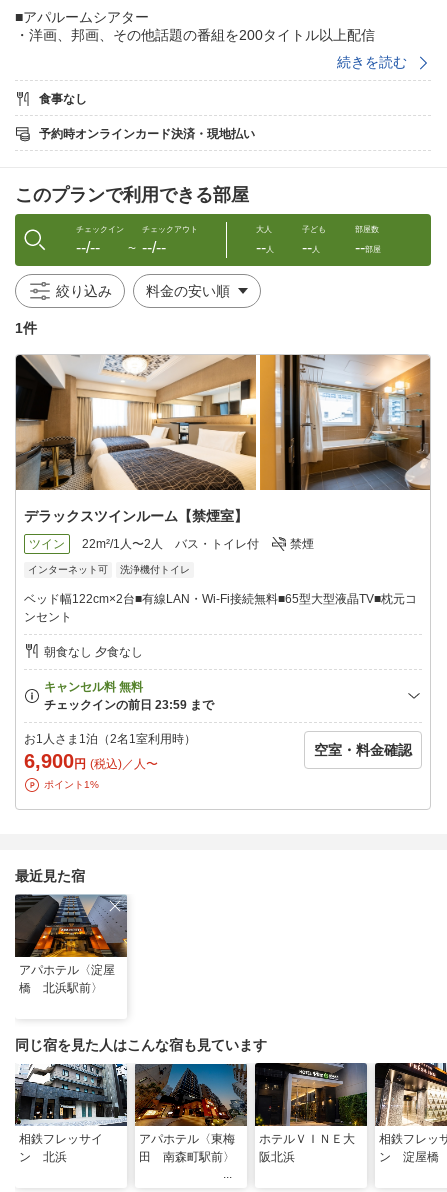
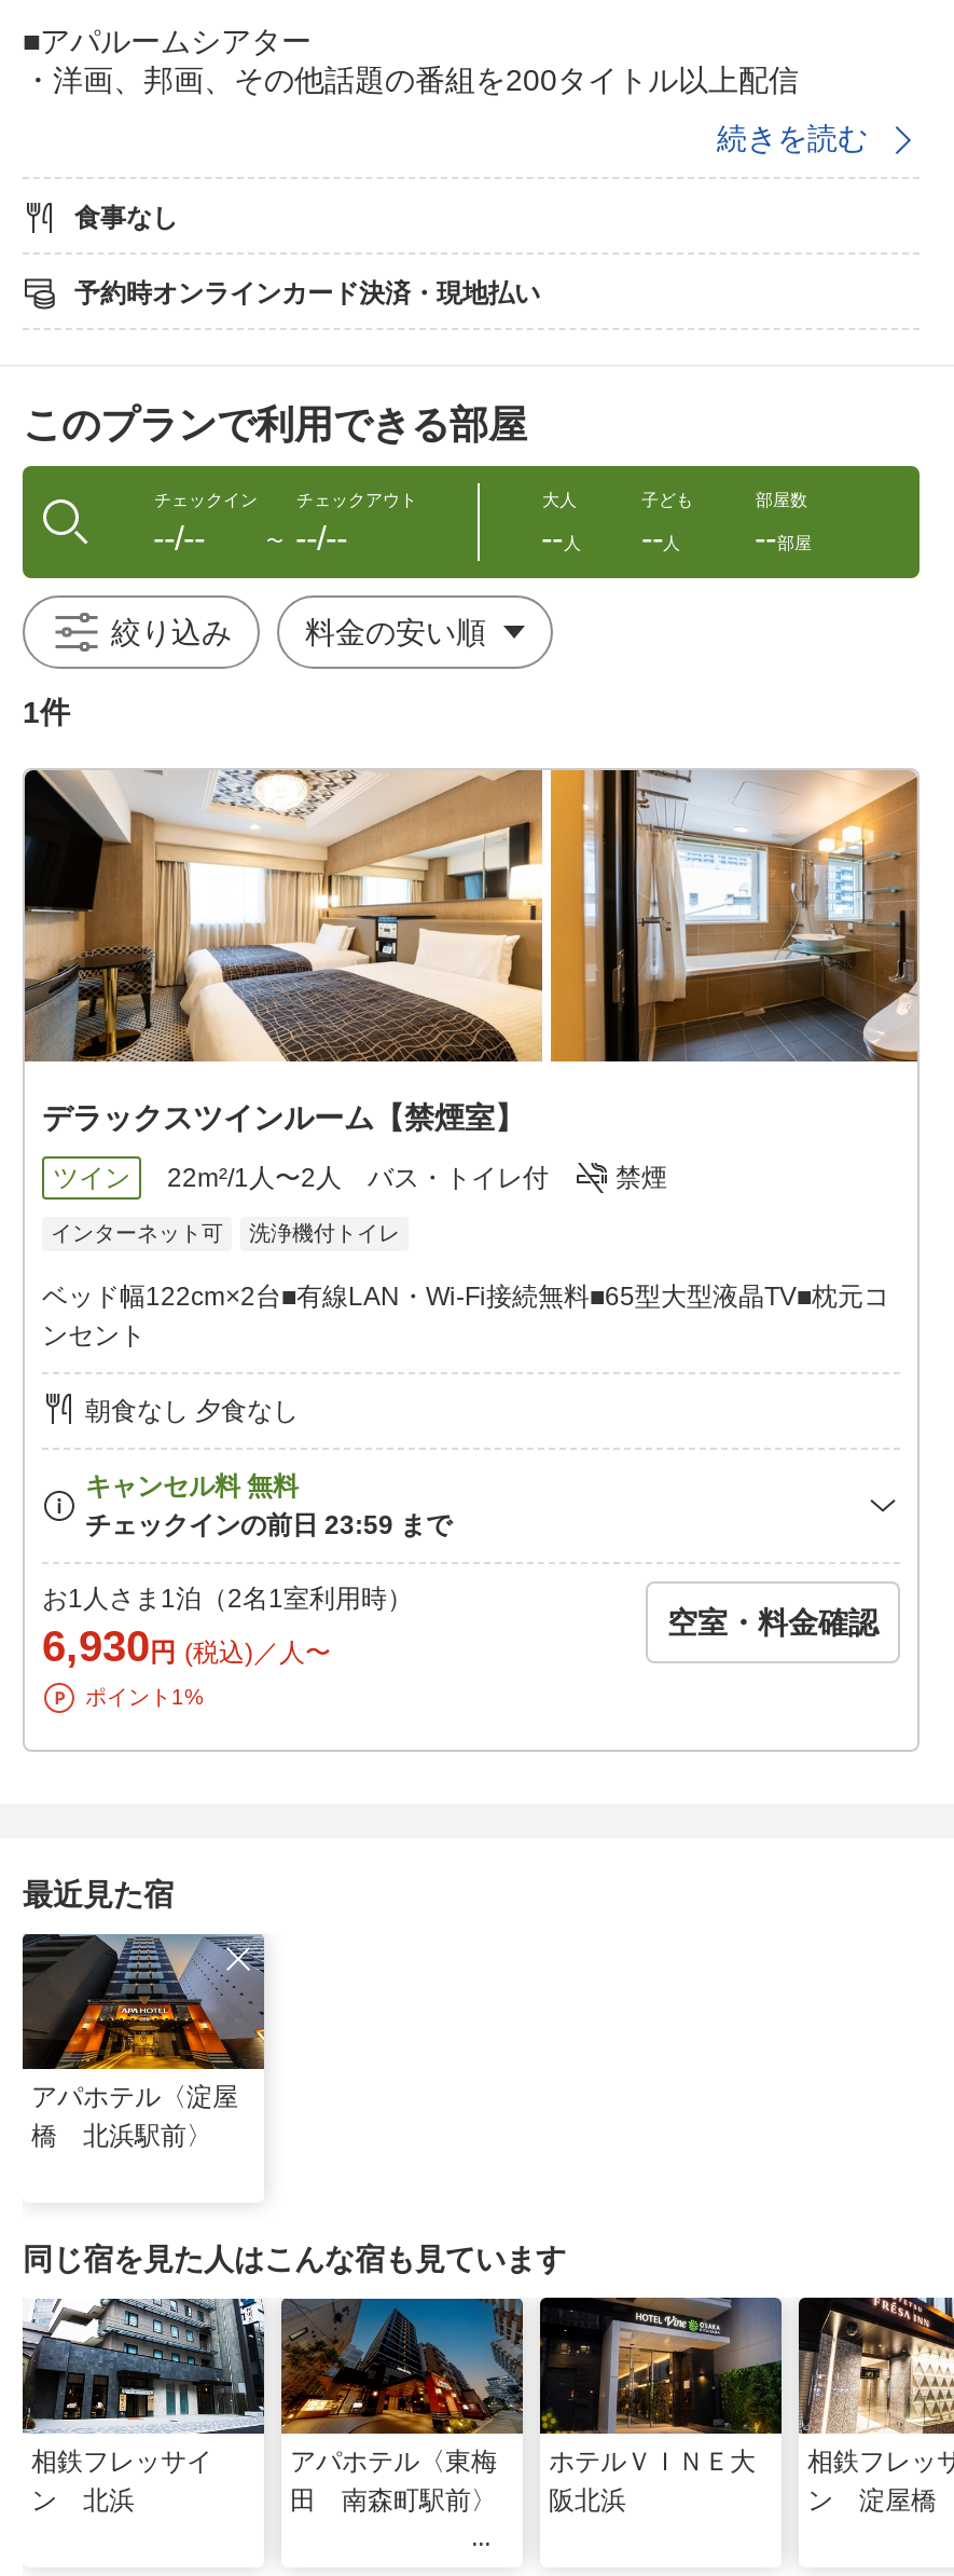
- 6,900円 (税込)／人〜
+ 6,930円 (税込)／人〜
